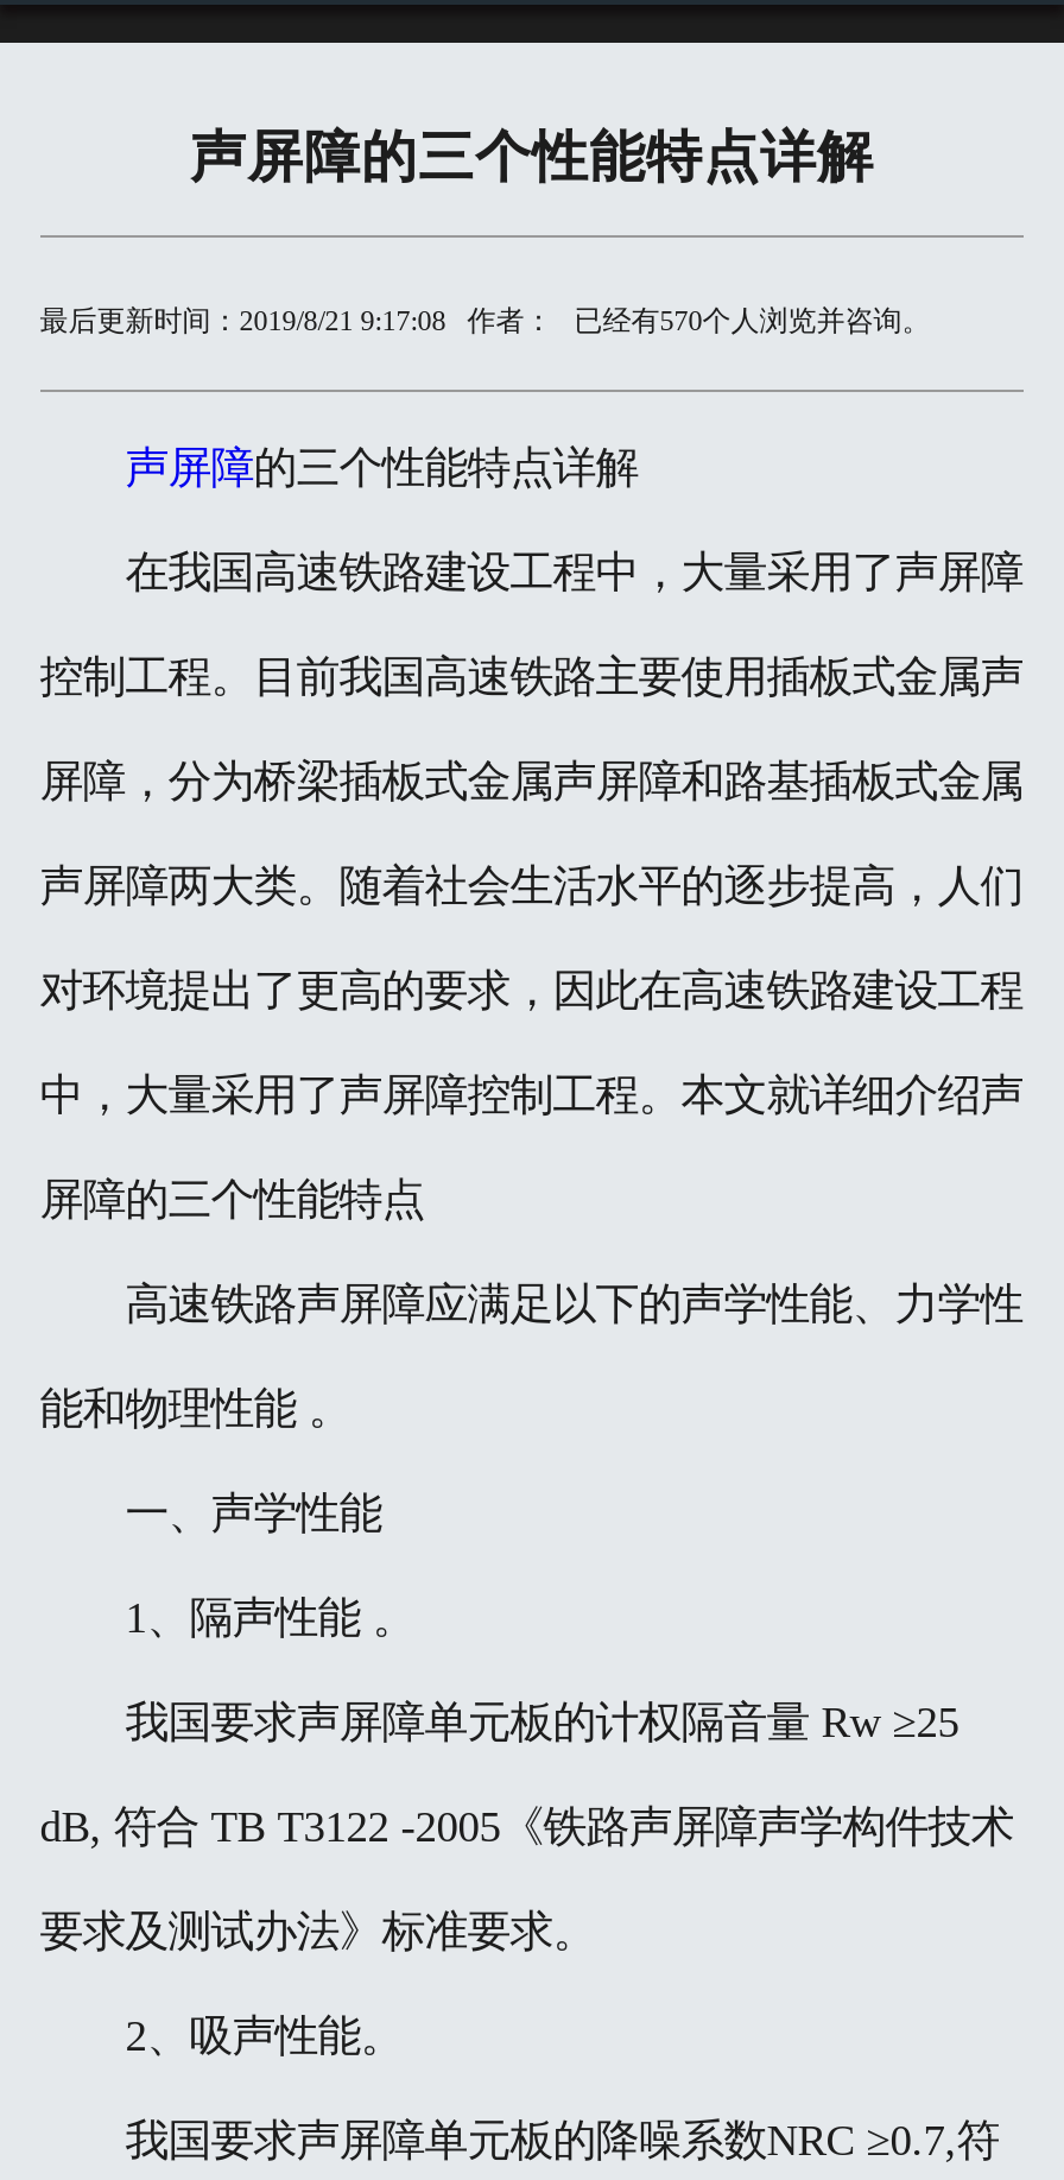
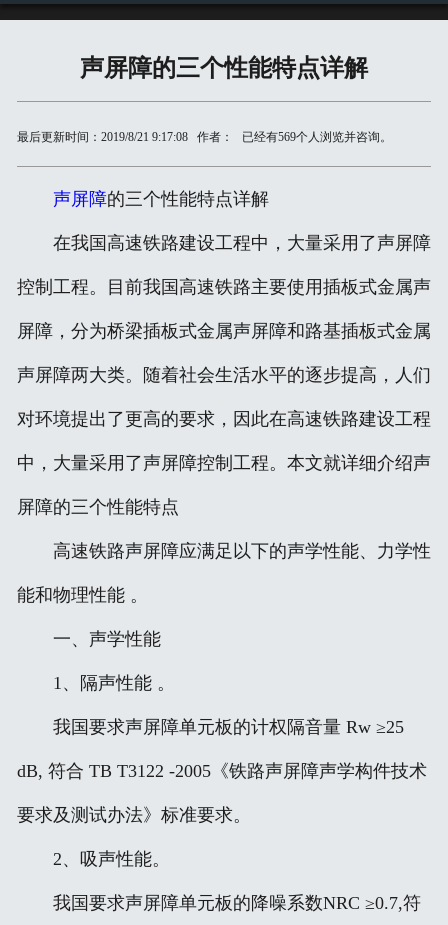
- 最后更新时间：2019/8/21 9:17:08 作者： 已经有570个人浏览并咨询。
+ 最后更新时间：2019/8/21 9:17:08 作者： 已经有569个人浏览并咨询。
